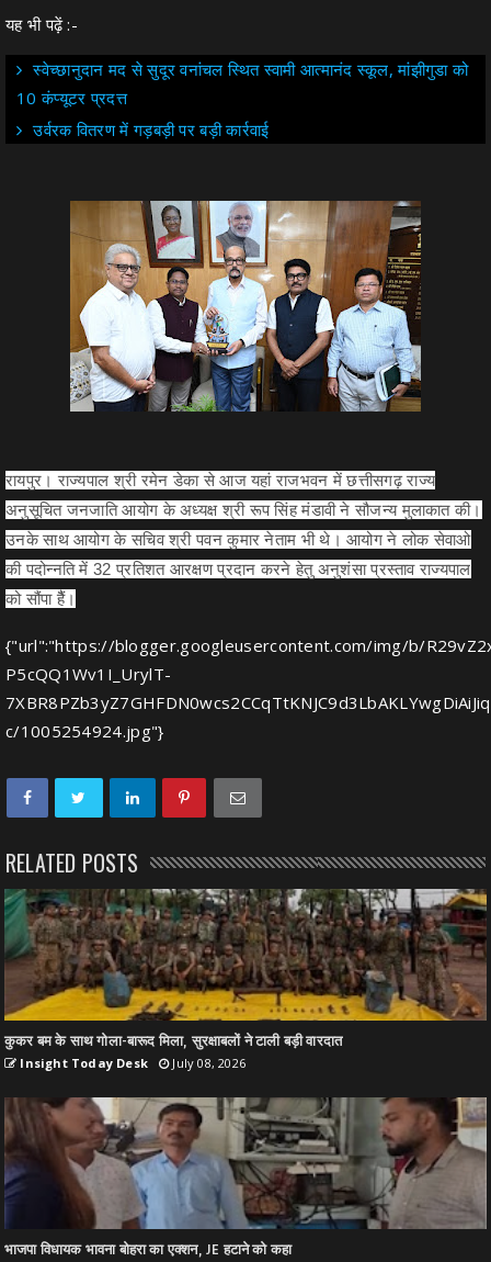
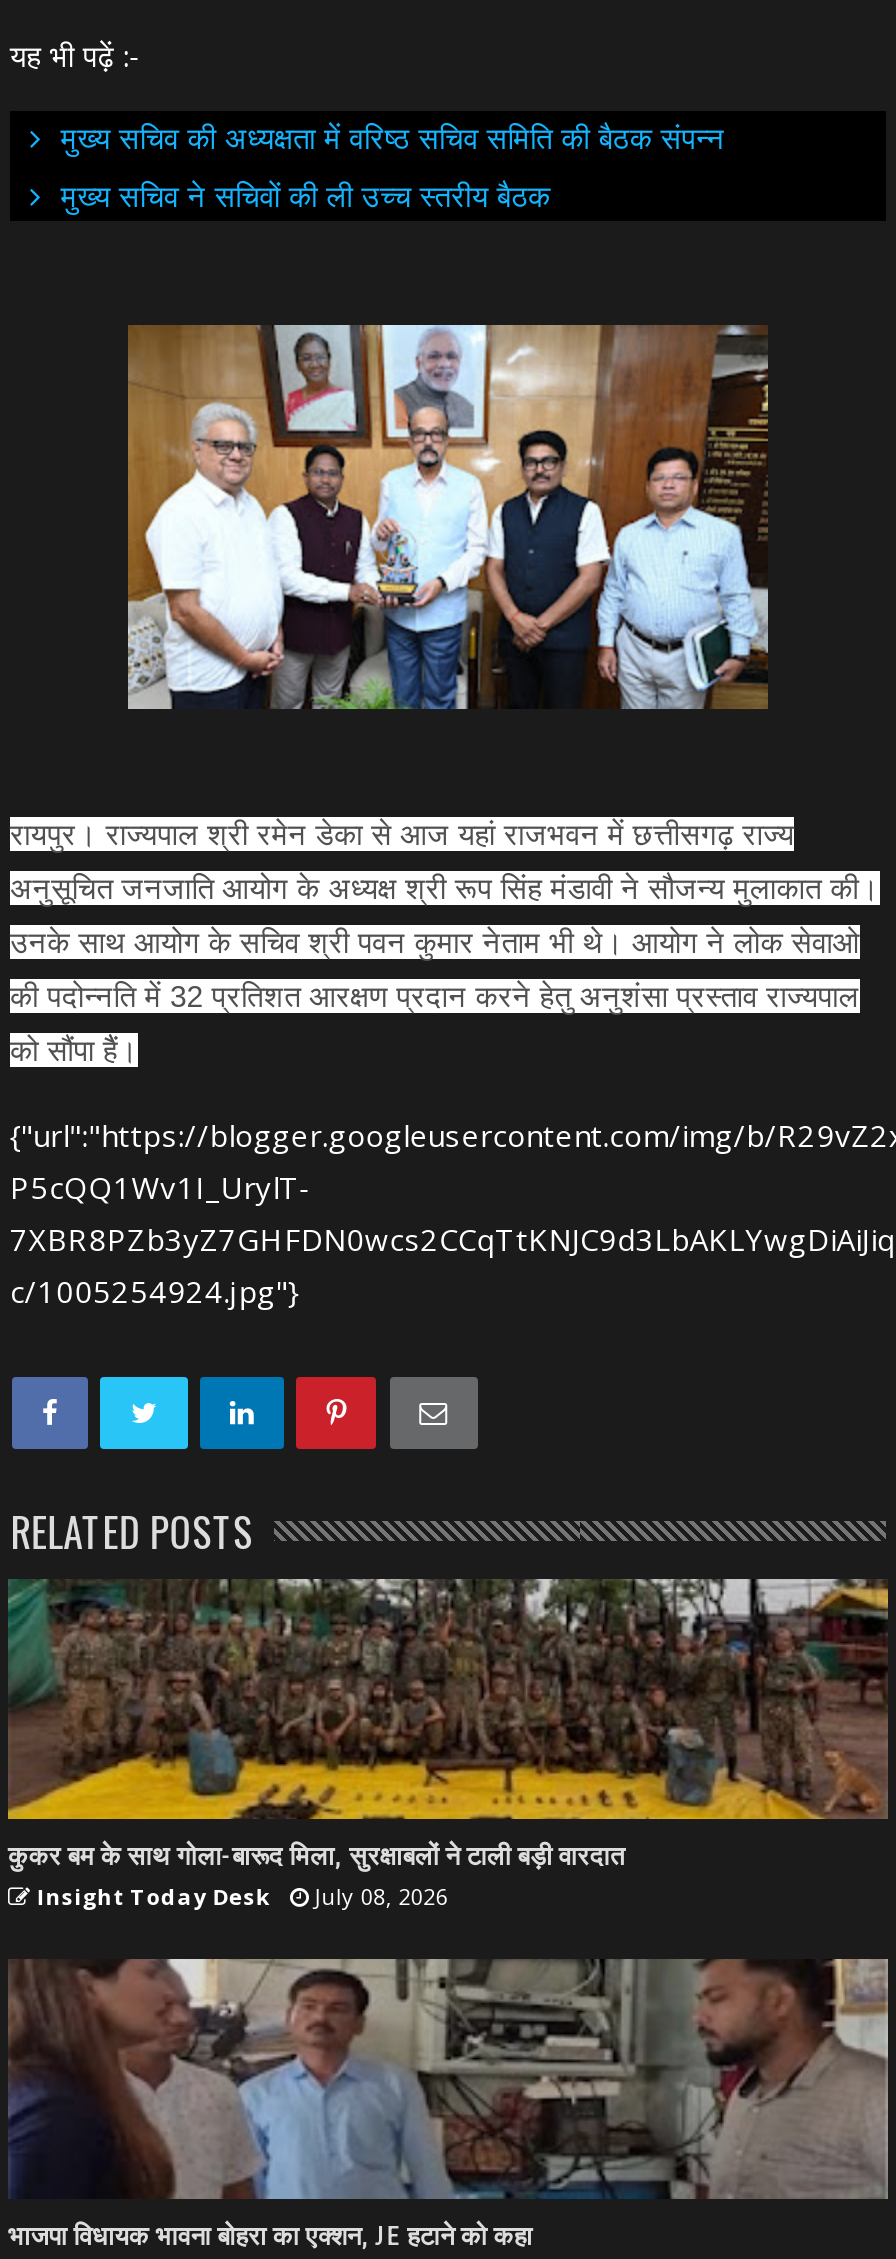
- स्वेच्छानुदान मद से सुदूर वनांचल स्थित स्वामी आत्मानंद स्कूल, मांझीगुडा को
- 10 कंप्यूटर प्रदत्त
- उर्वरक वितरण में गड़बड़ी पर बड़ी कार्रवाई
+ मुख्य सचिव की अध्यक्षता में वरिष्ठ सचिव समिति की बैठक संपन्न
+ मुख्य सचिव ने सचिवों की ली उच्च स्तरीय बैठक
